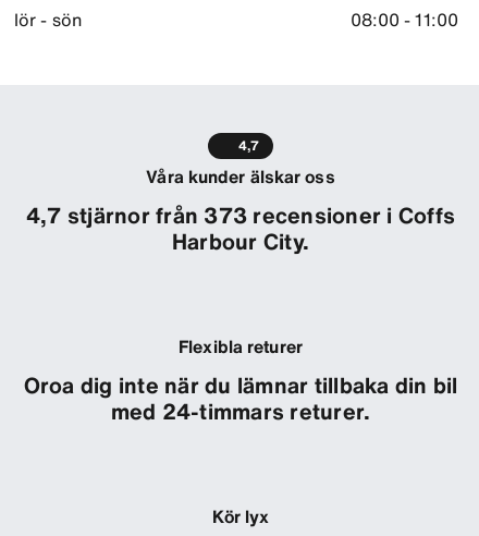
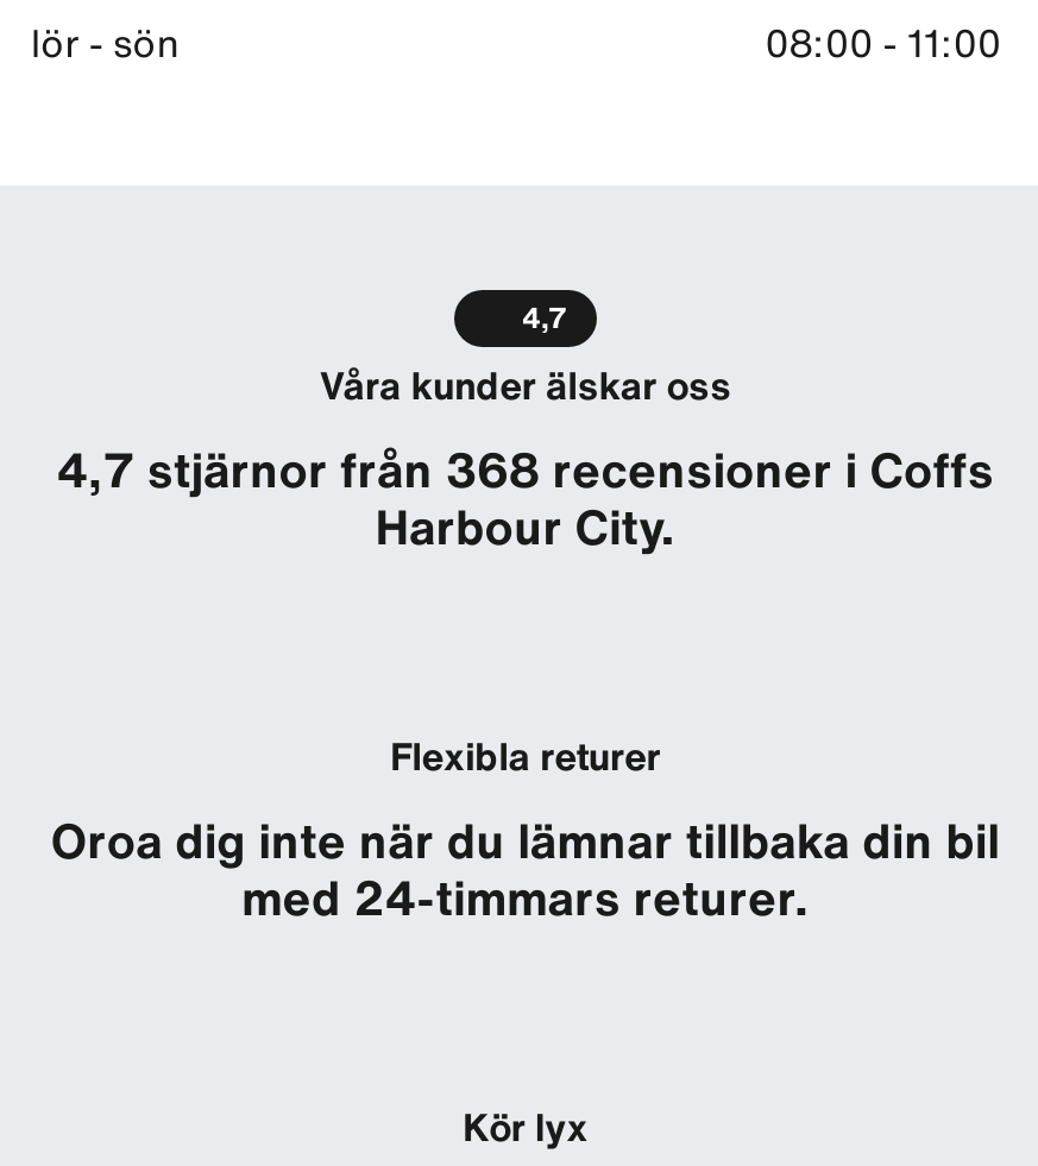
- 4,7 stjärnor från 373 recensioner i Coffs
+ 4,7 stjärnor från 368 recensioner i Coffs
